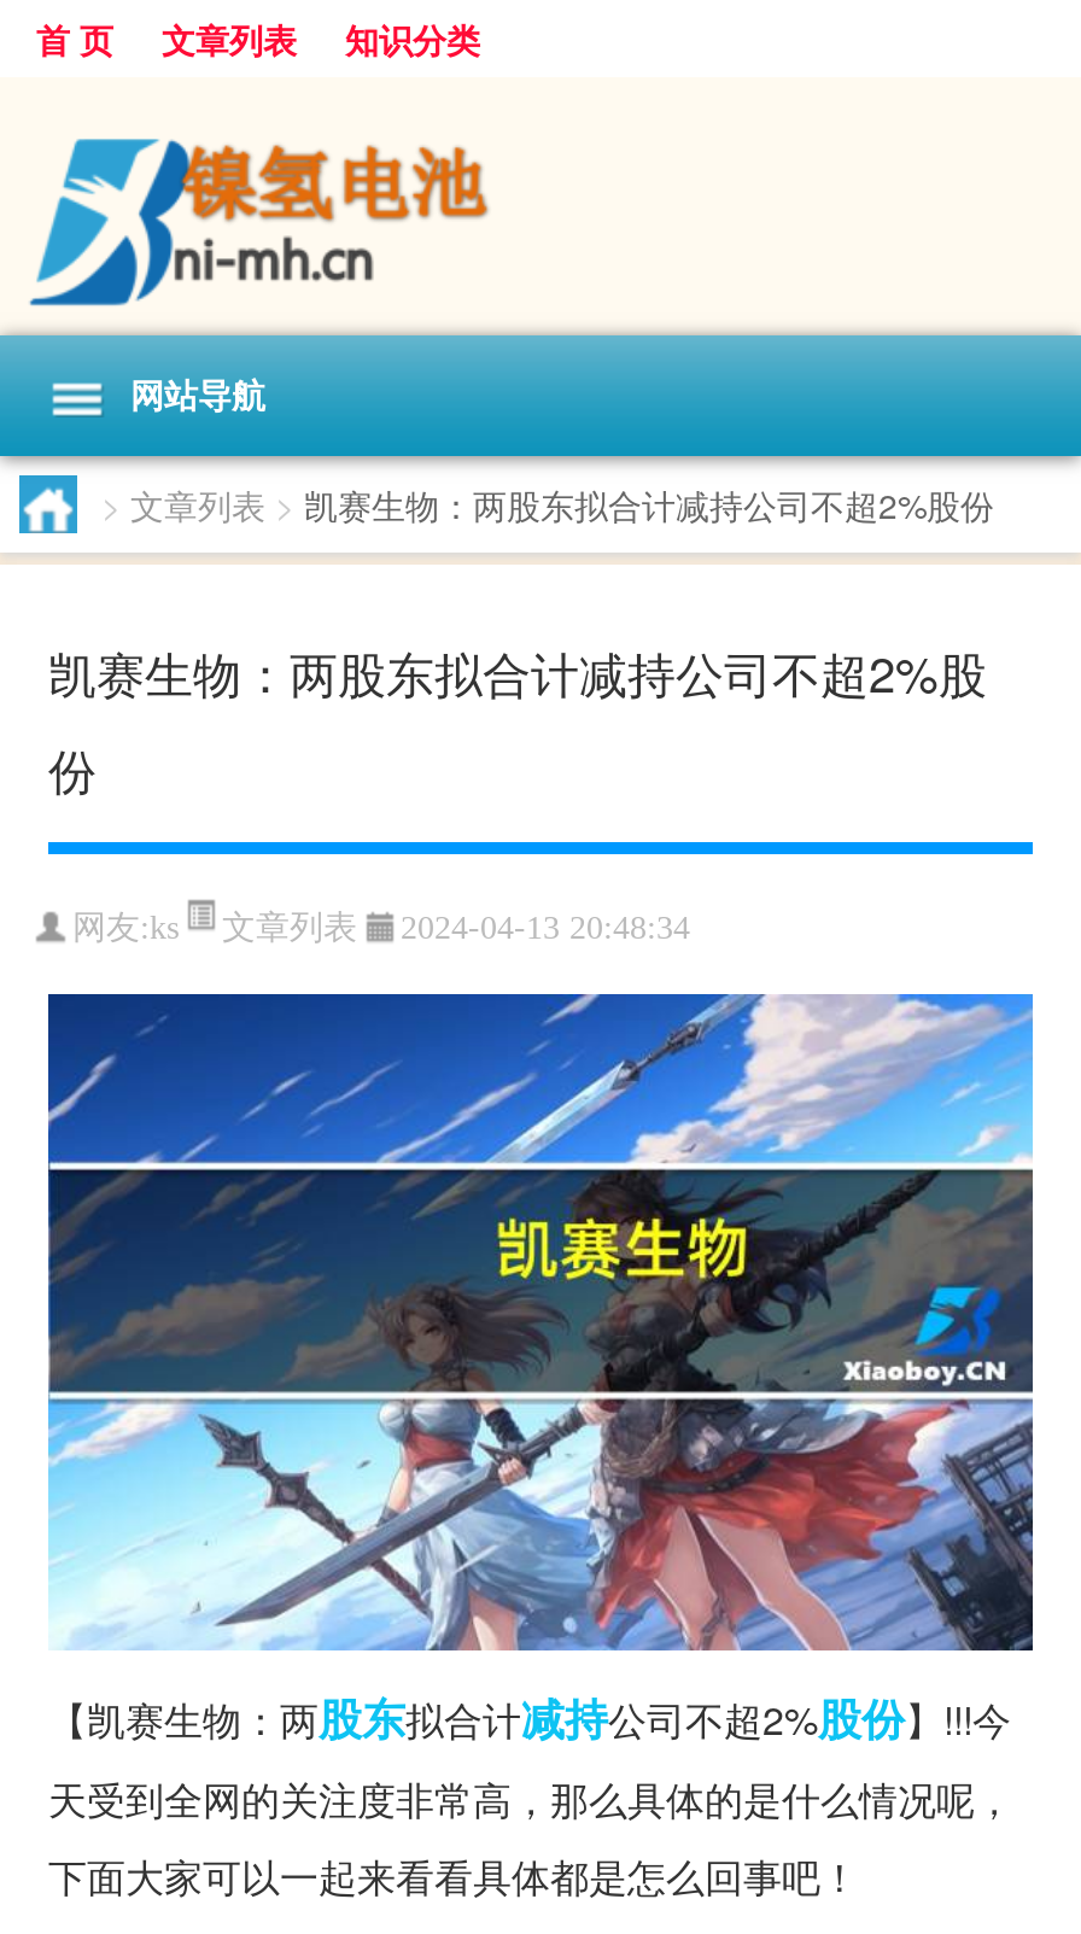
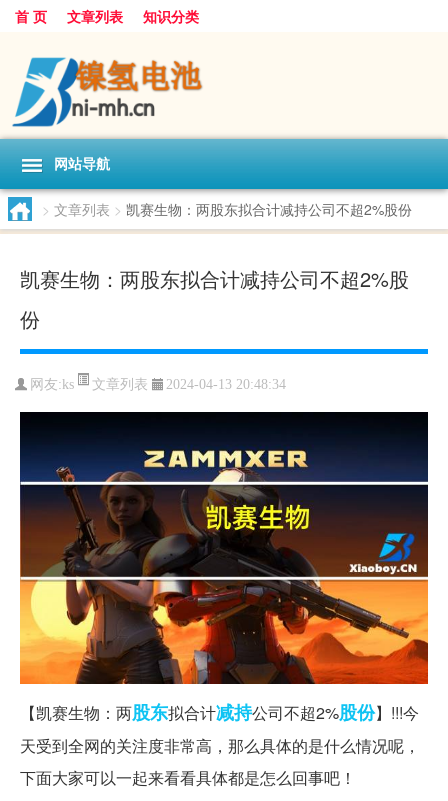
- [image]
+ [image]
